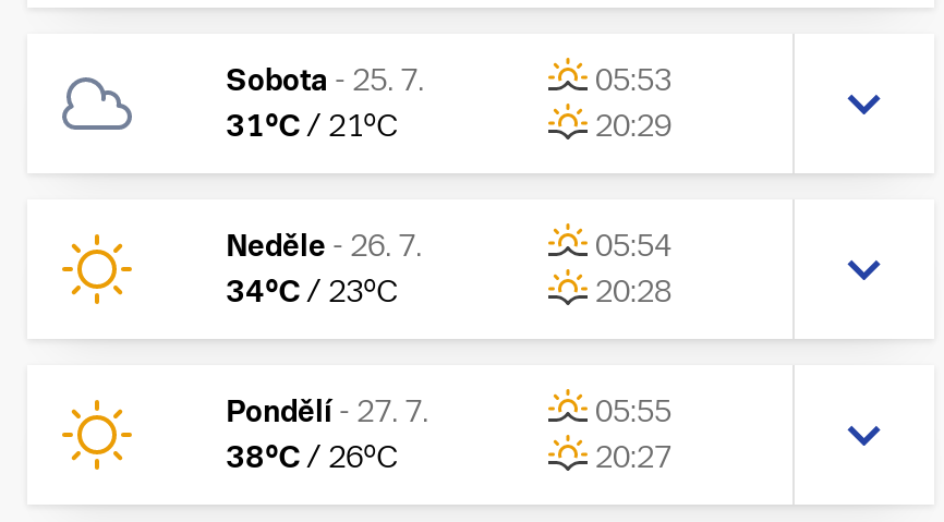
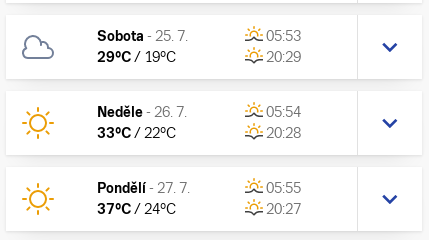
- 31°C / 21°C
+ 29°C / 19°C

- 34°C / 23°C
+ 33°C / 22°C

- 38°C / 26°C
+ 37°C / 24°C
